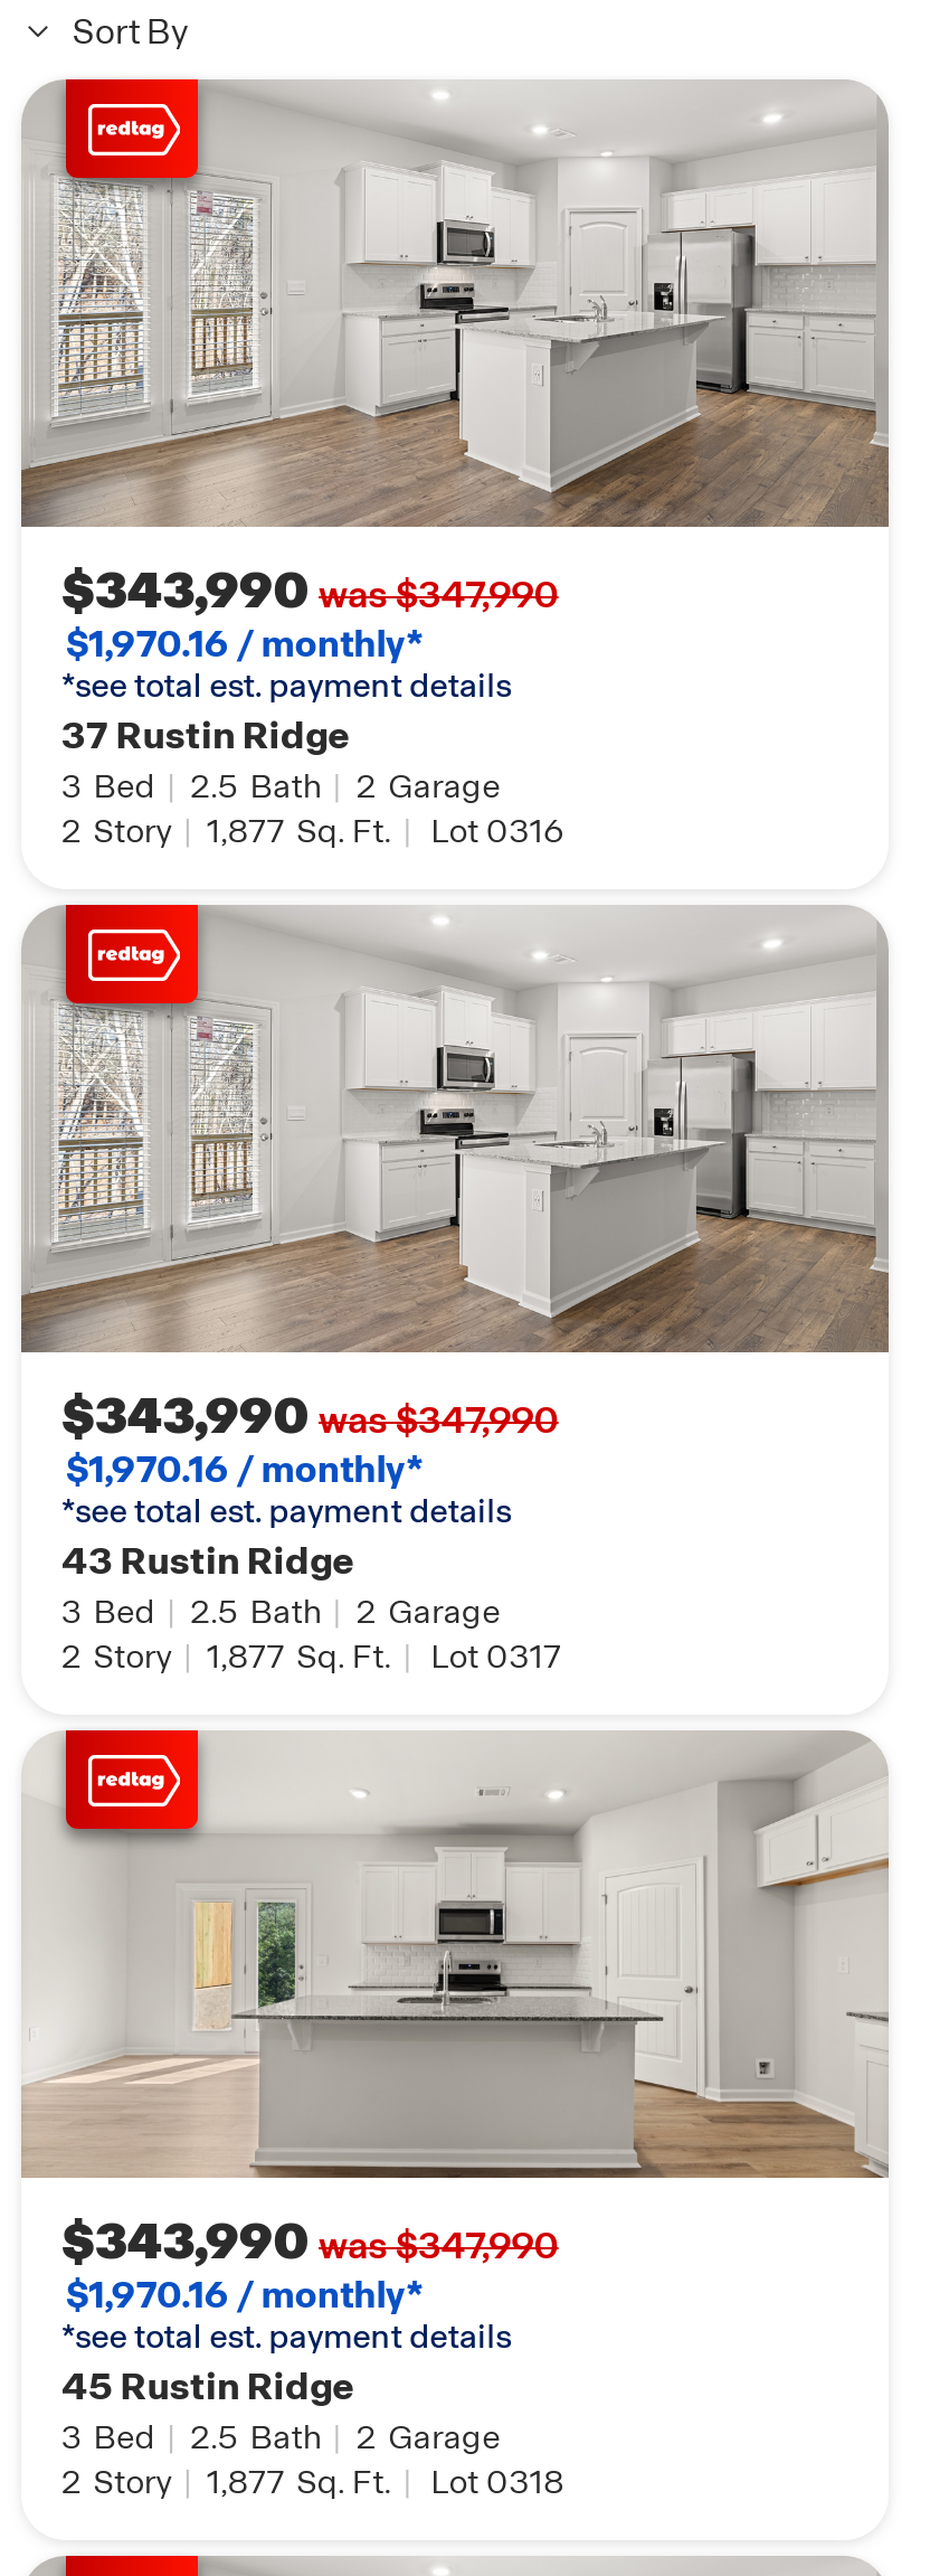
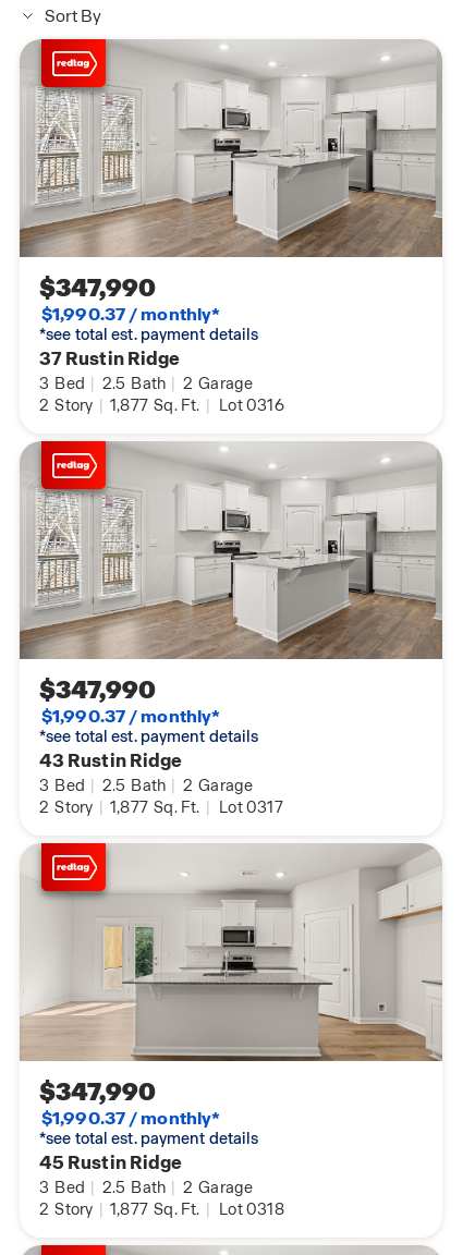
- $343,990 was $347,990
- $1,970.16 / monthly*
+ $347,990
+ $1,990.37 / monthly*

- $343,990 was $347,990
- $1,970.16 / monthly*
+ $347,990
+ $1,990.37 / monthly*

- $343,990 was $347,990
- $1,970.16 / monthly*
+ $347,990
+ $1,990.37 / monthly*
